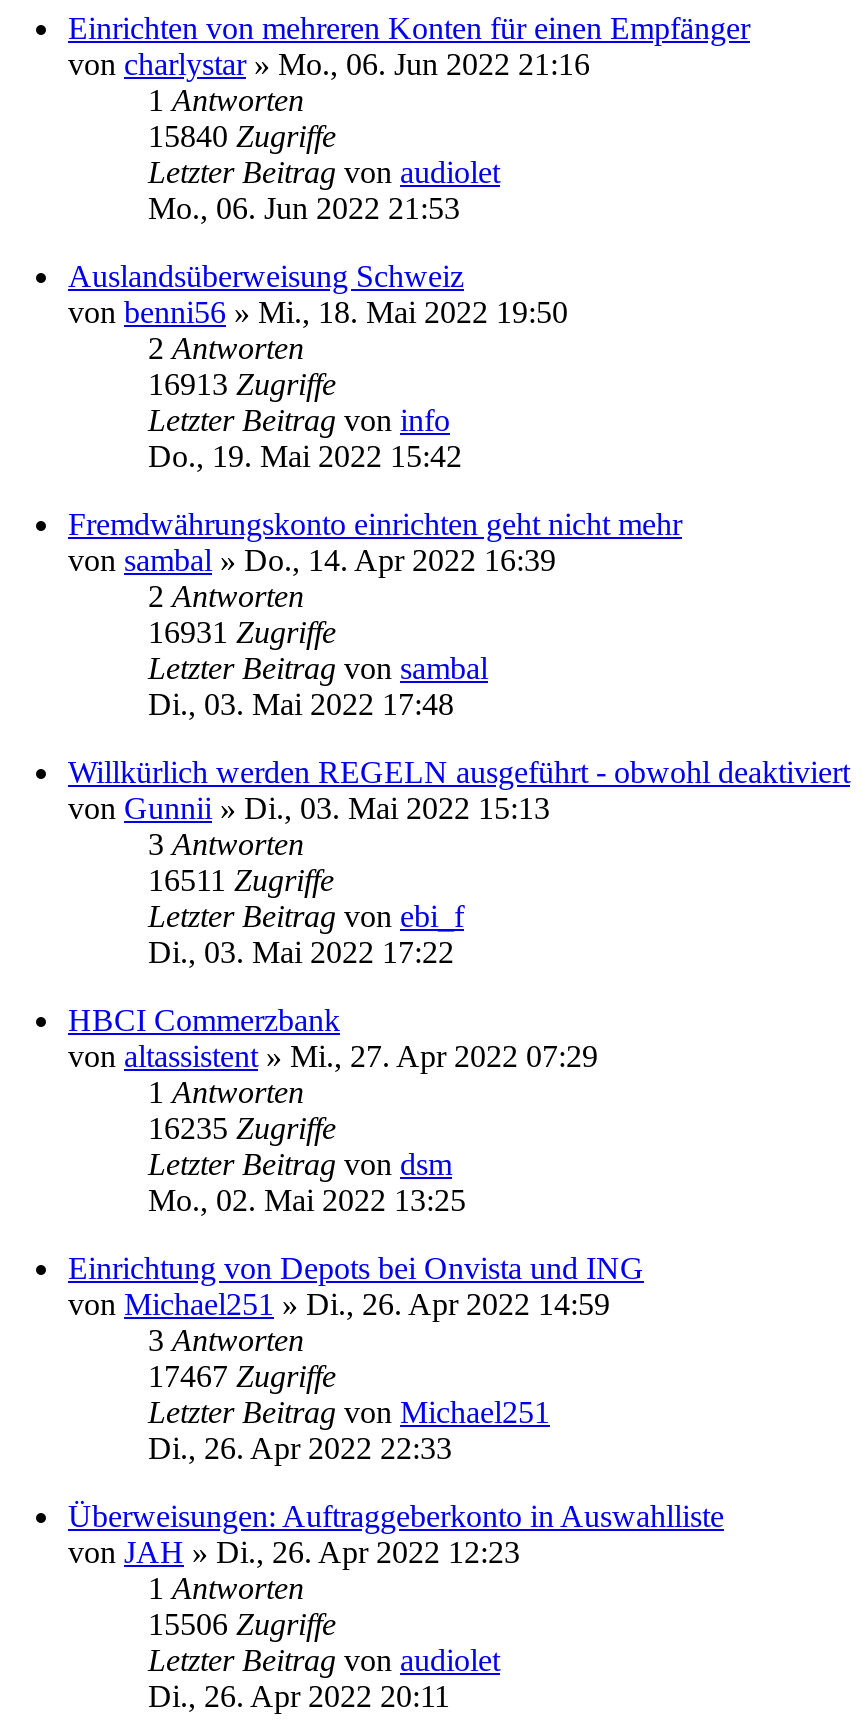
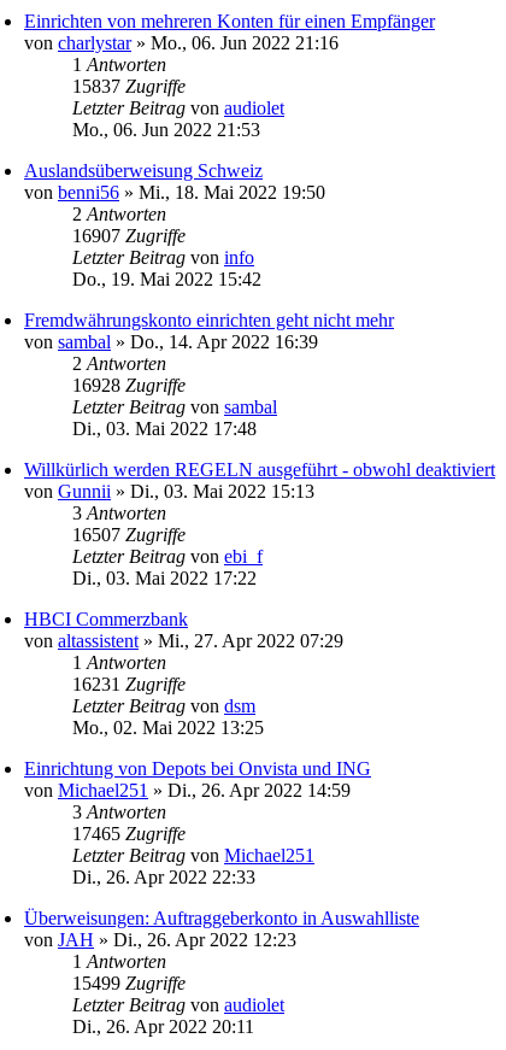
- 15840 Zugriffe
+ 15837 Zugriffe

- 16913 Zugriffe
+ 16907 Zugriffe

- 16931 Zugriffe
+ 16928 Zugriffe

- 16511 Zugriffe
+ 16507 Zugriffe

- 16235 Zugriffe
+ 16231 Zugriffe

- 17467 Zugriffe
+ 17465 Zugriffe

- 15506 Zugriffe
+ 15499 Zugriffe
